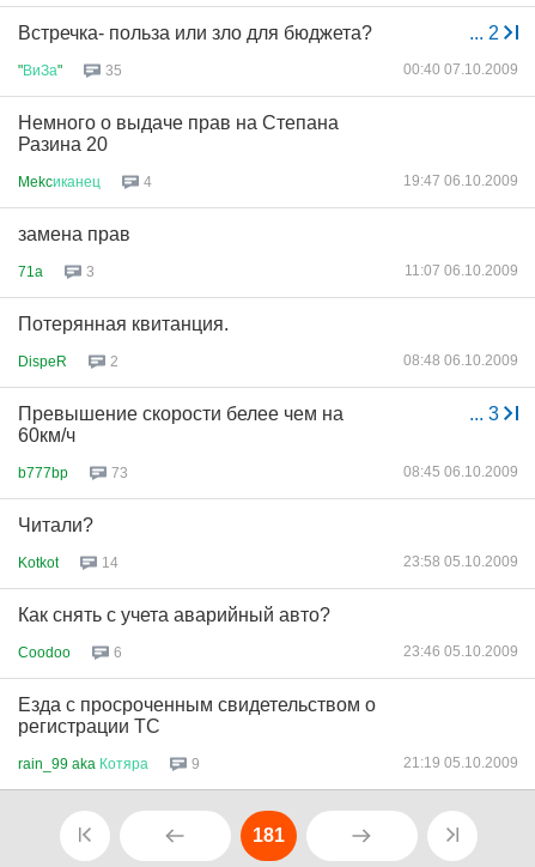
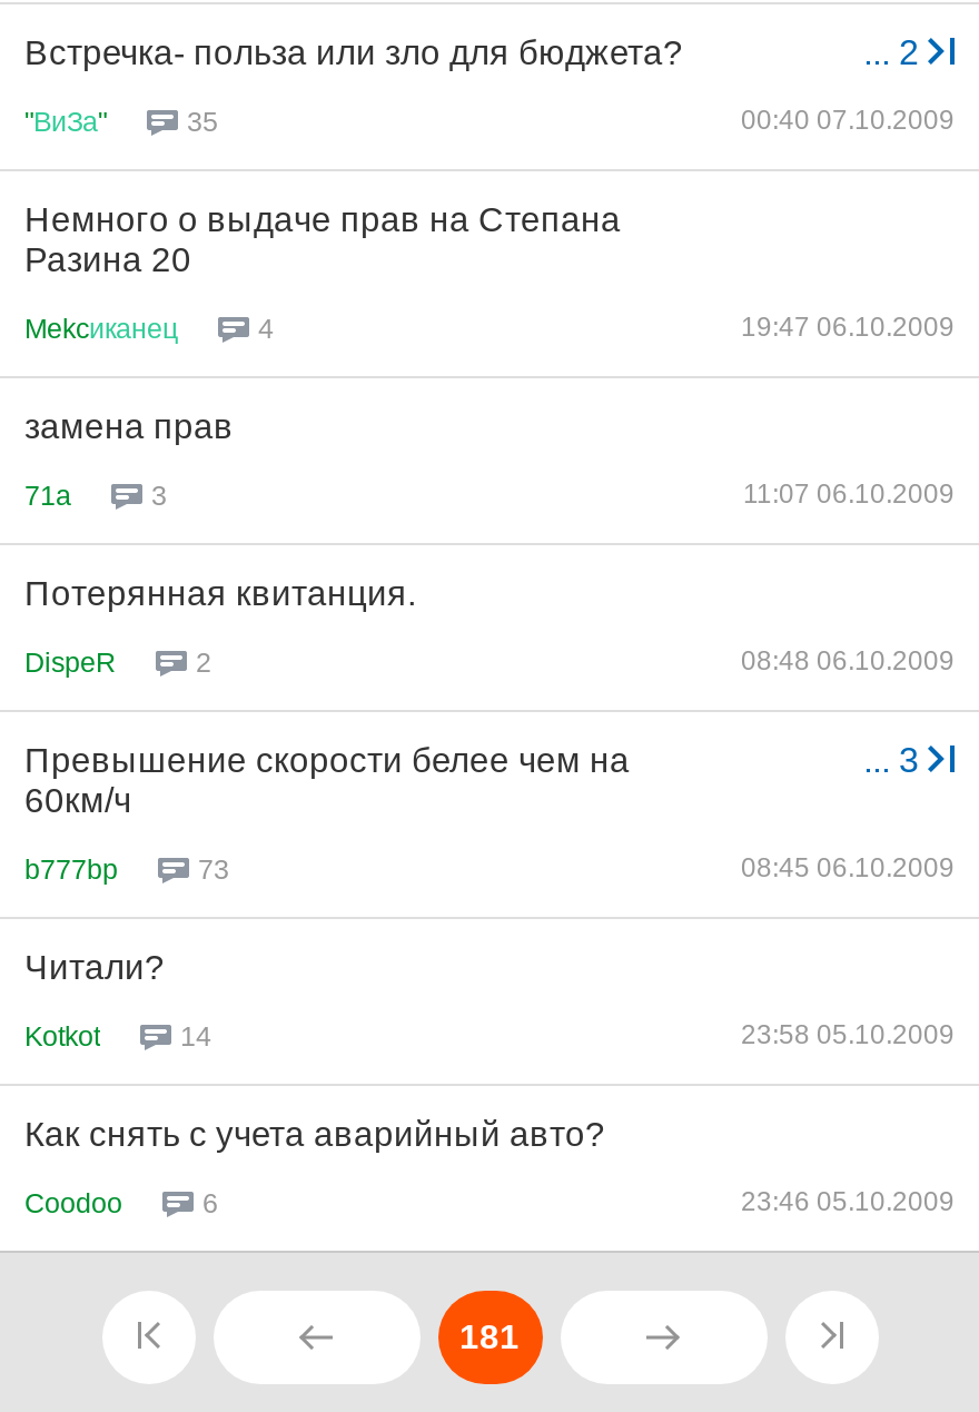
- Езда с просроченным свидетельством о
- регистрации ТС
- rain_99 aka Котяра
- 9
- 21:19 05.10.2009
